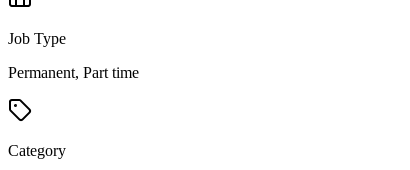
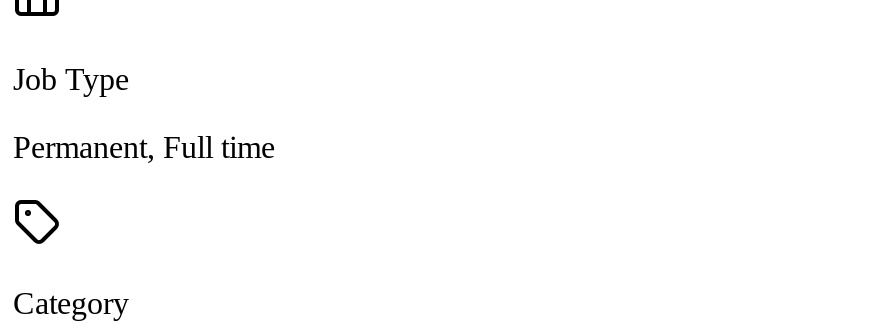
- Permanent, Part time
+ Permanent, Full time
